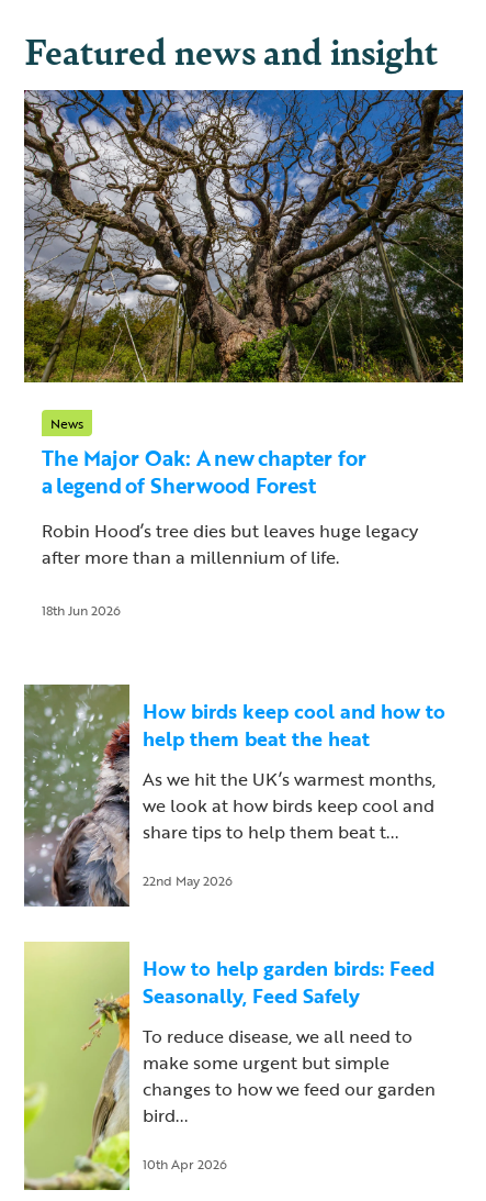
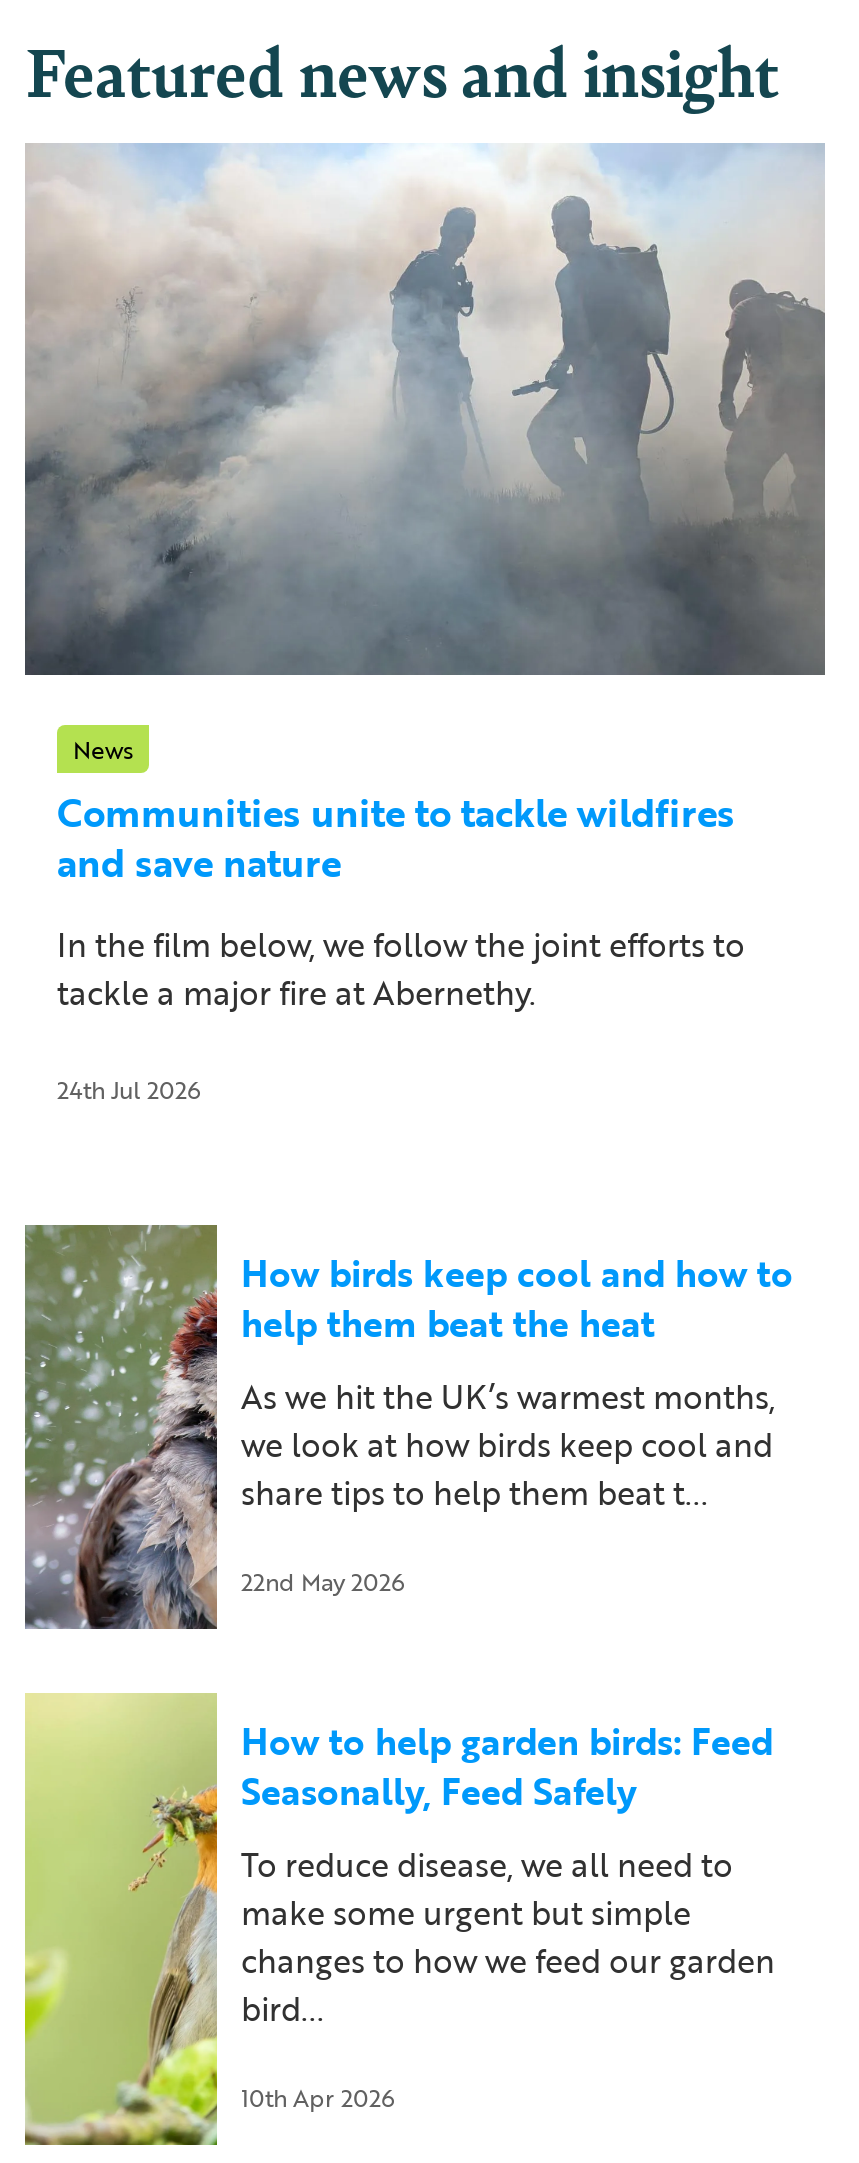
- [image]
+ [image]

- The Major Oak: A new chapter for
- a legend of Sherwood Forest
+ Communities unite to tackle wildfires
+ and save nature

- Robin Hood’s tree dies but leaves huge legacy
- after more than a millennium of life.
+ In the film below, we follow the joint efforts to
+ tackle a major fire at Abernethy.

- 18th Jun 2026
+ 24th Jul 2026
